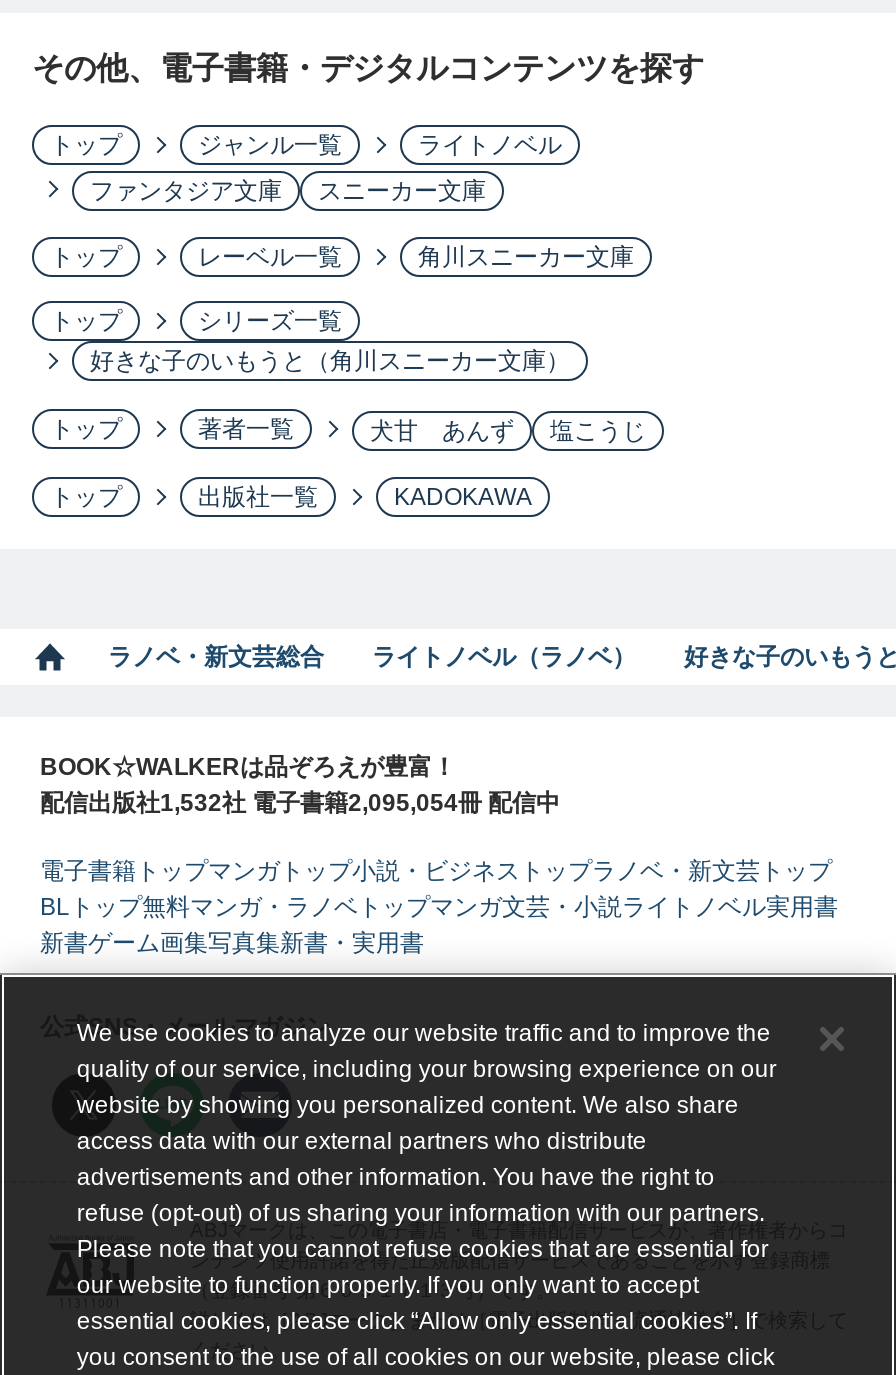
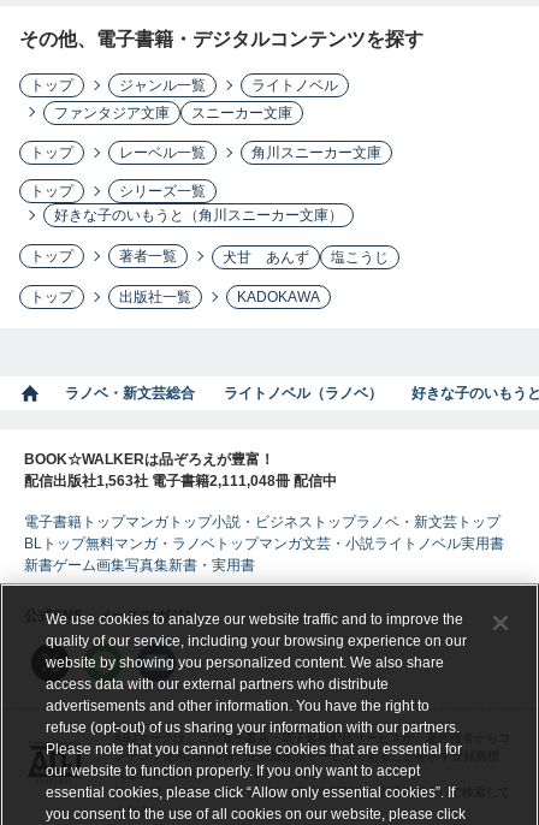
- 配信出版社1,532社 電子書籍2,095,054冊 配信中
+ 配信出版社1,563社 電子書籍2,111,048冊 配信中
